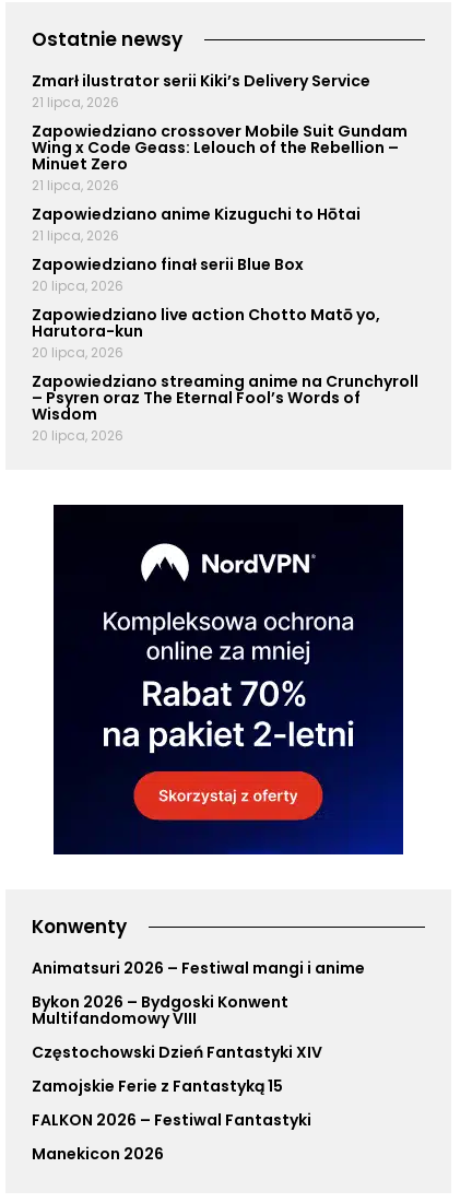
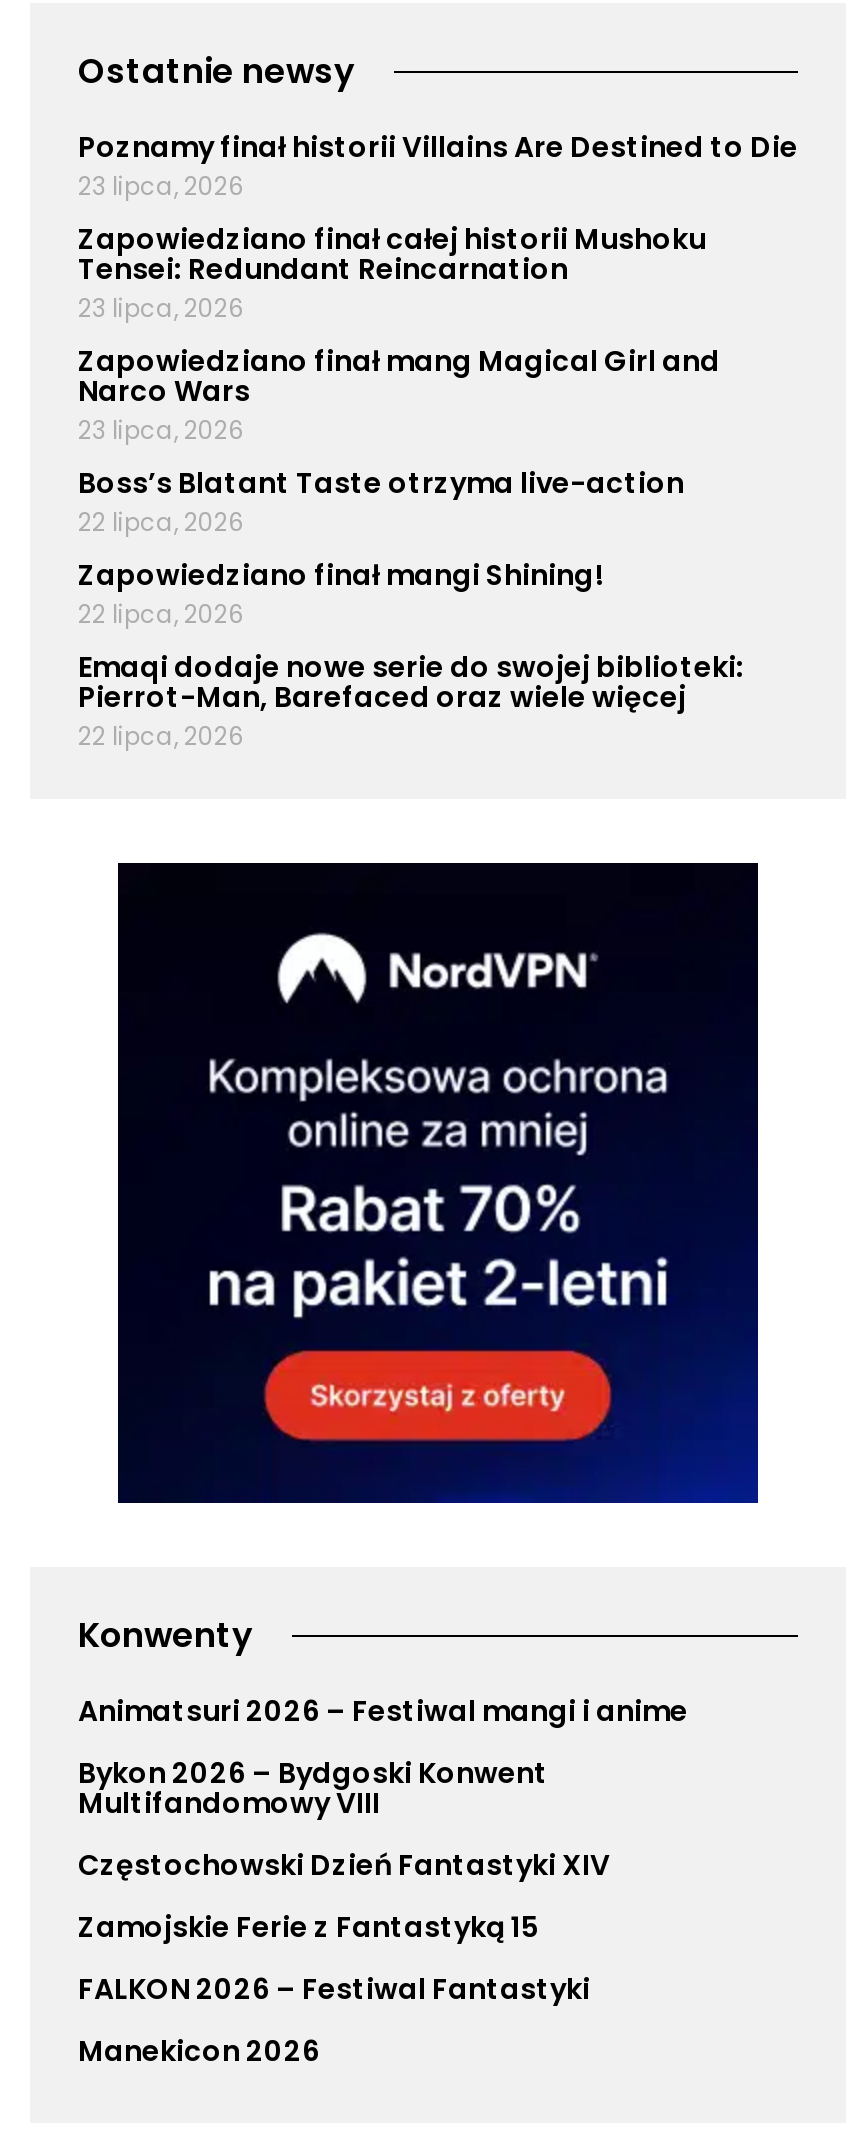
- Zmarł ilustrator serii Kiki’s Delivery Service
- 21 lipca, 2026
- Zapowiedziano crossover Mobile Suit Gundam
- Wing x Code Geass: Lelouch of the Rebellion –
- Minuet Zero
- 21 lipca, 2026
- Zapowiedziano anime Kizuguchi to Hōtai
- 21 lipca, 2026
- Zapowiedziano finał serii Blue Box
- 20 lipca, 2026
- Zapowiedziano live action Chotto Matō yo,
- Harutora-kun
- 20 lipca, 2026
- Zapowiedziano streaming anime na Crunchyroll
- – Psyren oraz The Eternal Fool’s Words of
- Wisdom
- 20 lipca, 2026
+ Poznamy finał historii Villains Are Destined to Die
+ 23 lipca, 2026
+ Zapowiedziano finał całej historii Mushoku
+ Tensei: Redundant Reincarnation
+ 23 lipca, 2026
+ Zapowiedziano finał mang Magical Girl and
+ Narco Wars
+ 23 lipca, 2026
+ Boss’s Blatant Taste otrzyma live-action
+ 22 lipca, 2026
+ Zapowiedziano finał mangi Shining!
+ 22 lipca, 2026
+ Emaqi dodaje nowe serie do swojej biblioteki:
+ Pierrot-Man, Barefaced oraz wiele więcej
+ 22 lipca, 2026
